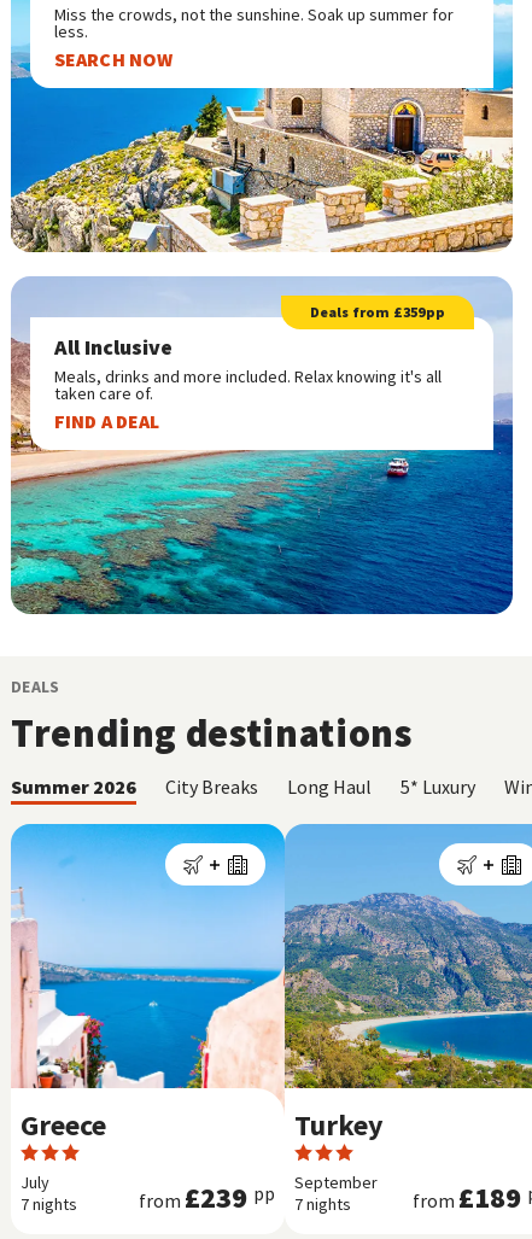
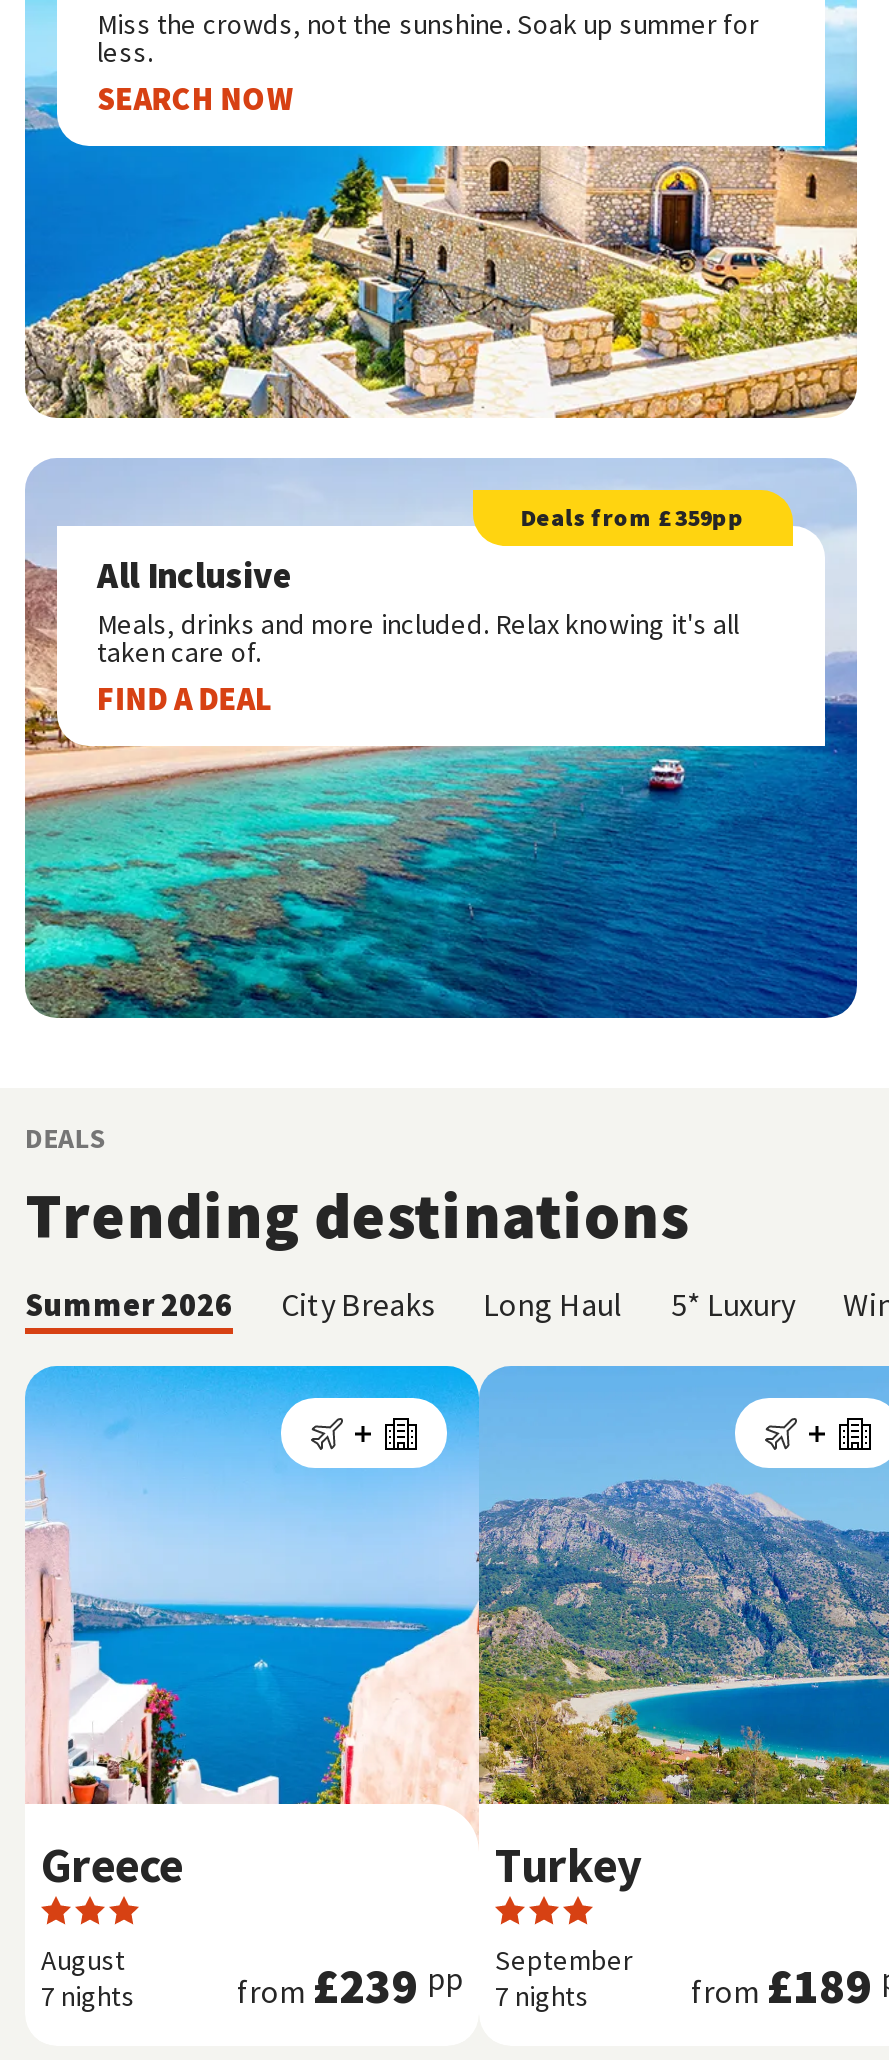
- July
+ August
